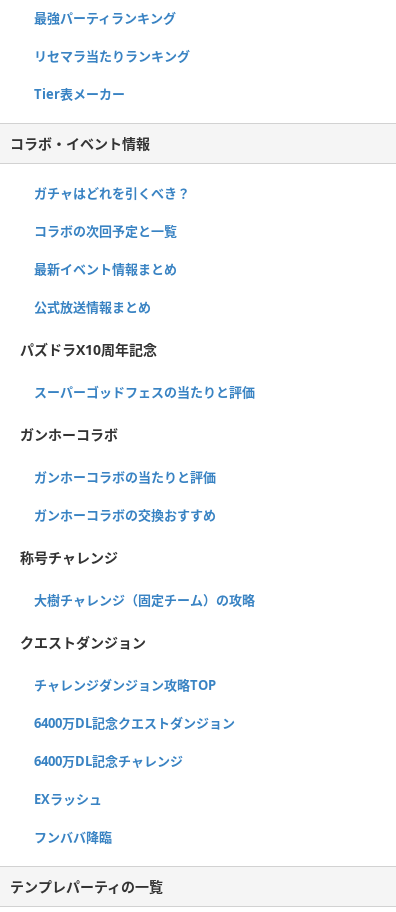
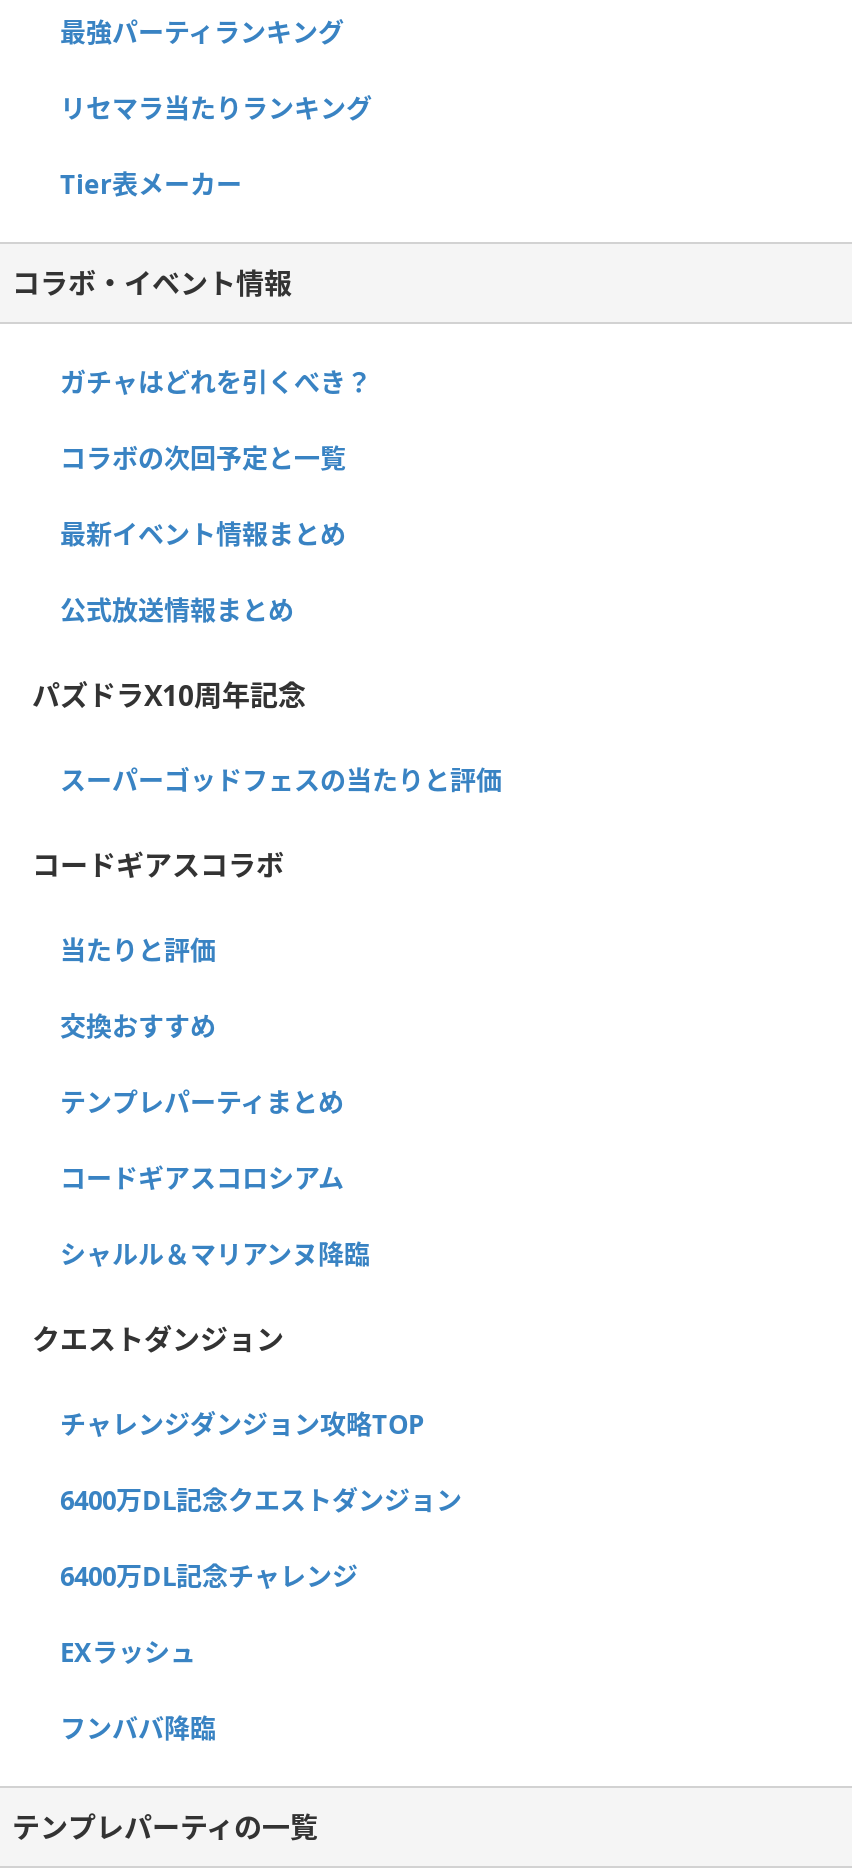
- ガンホーコラボ
- ガンホーコラボの当たりと評価
- ガンホーコラボの交換おすすめ
- 称号チャレンジ
- 大樹チャレンジ（固定チーム）の攻略
+ コードギアスコラボ
+ 当たりと評価
+ 交換おすすめ
+ テンプレパーティまとめ
+ コードギアスコロシアム
+ シャルル＆マリアンヌ降臨
